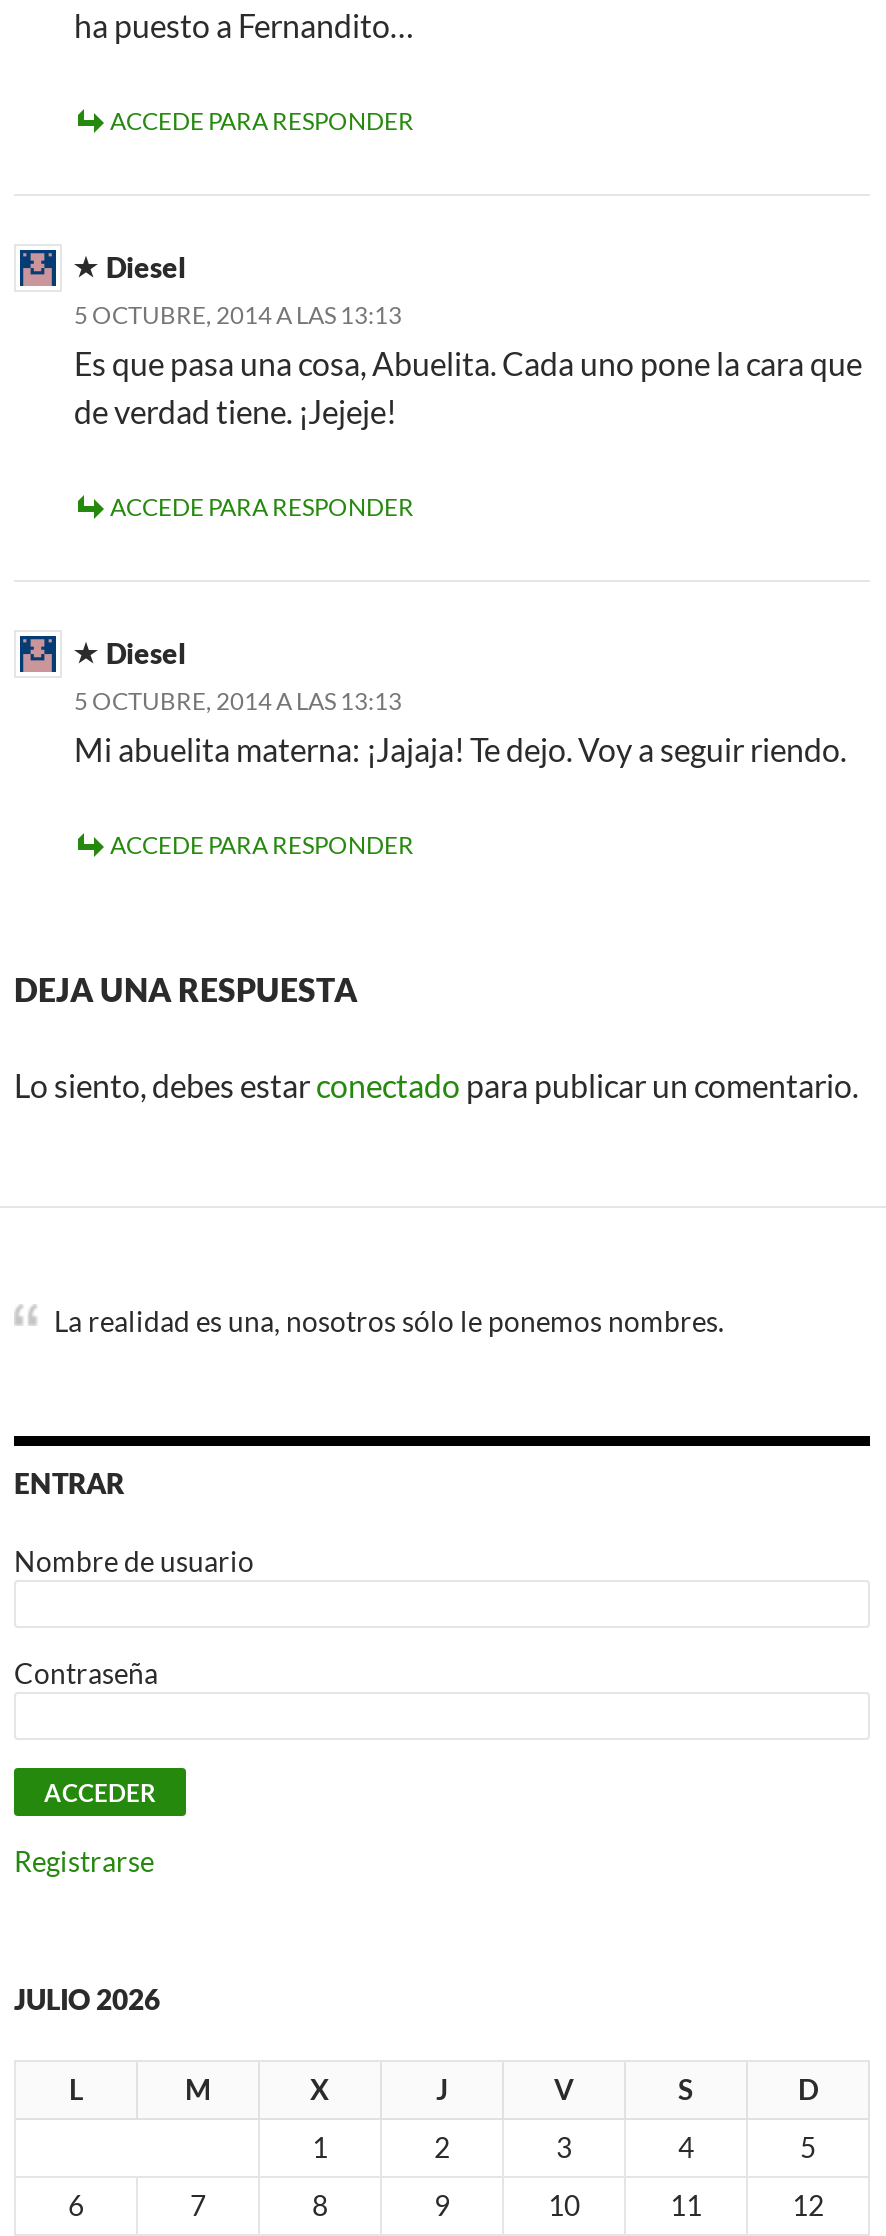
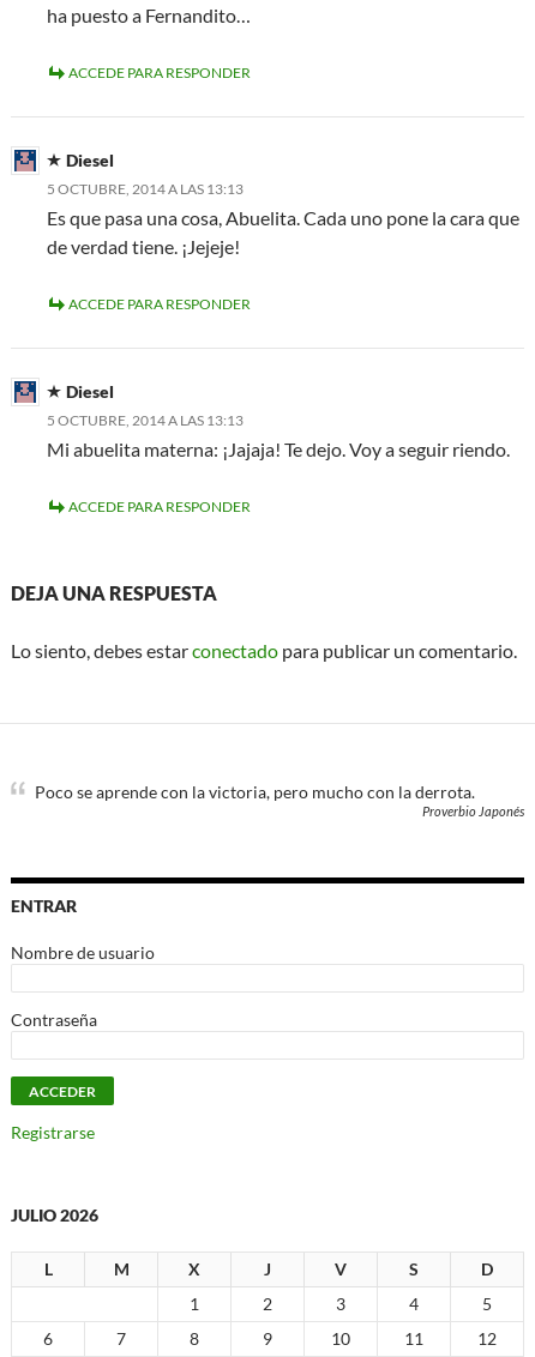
- La realidad es una, nosotros sólo le ponemos nombres.
+ Poco se aprende con la victoria, pero mucho con la derrota.
+ Proverbio Japonés
